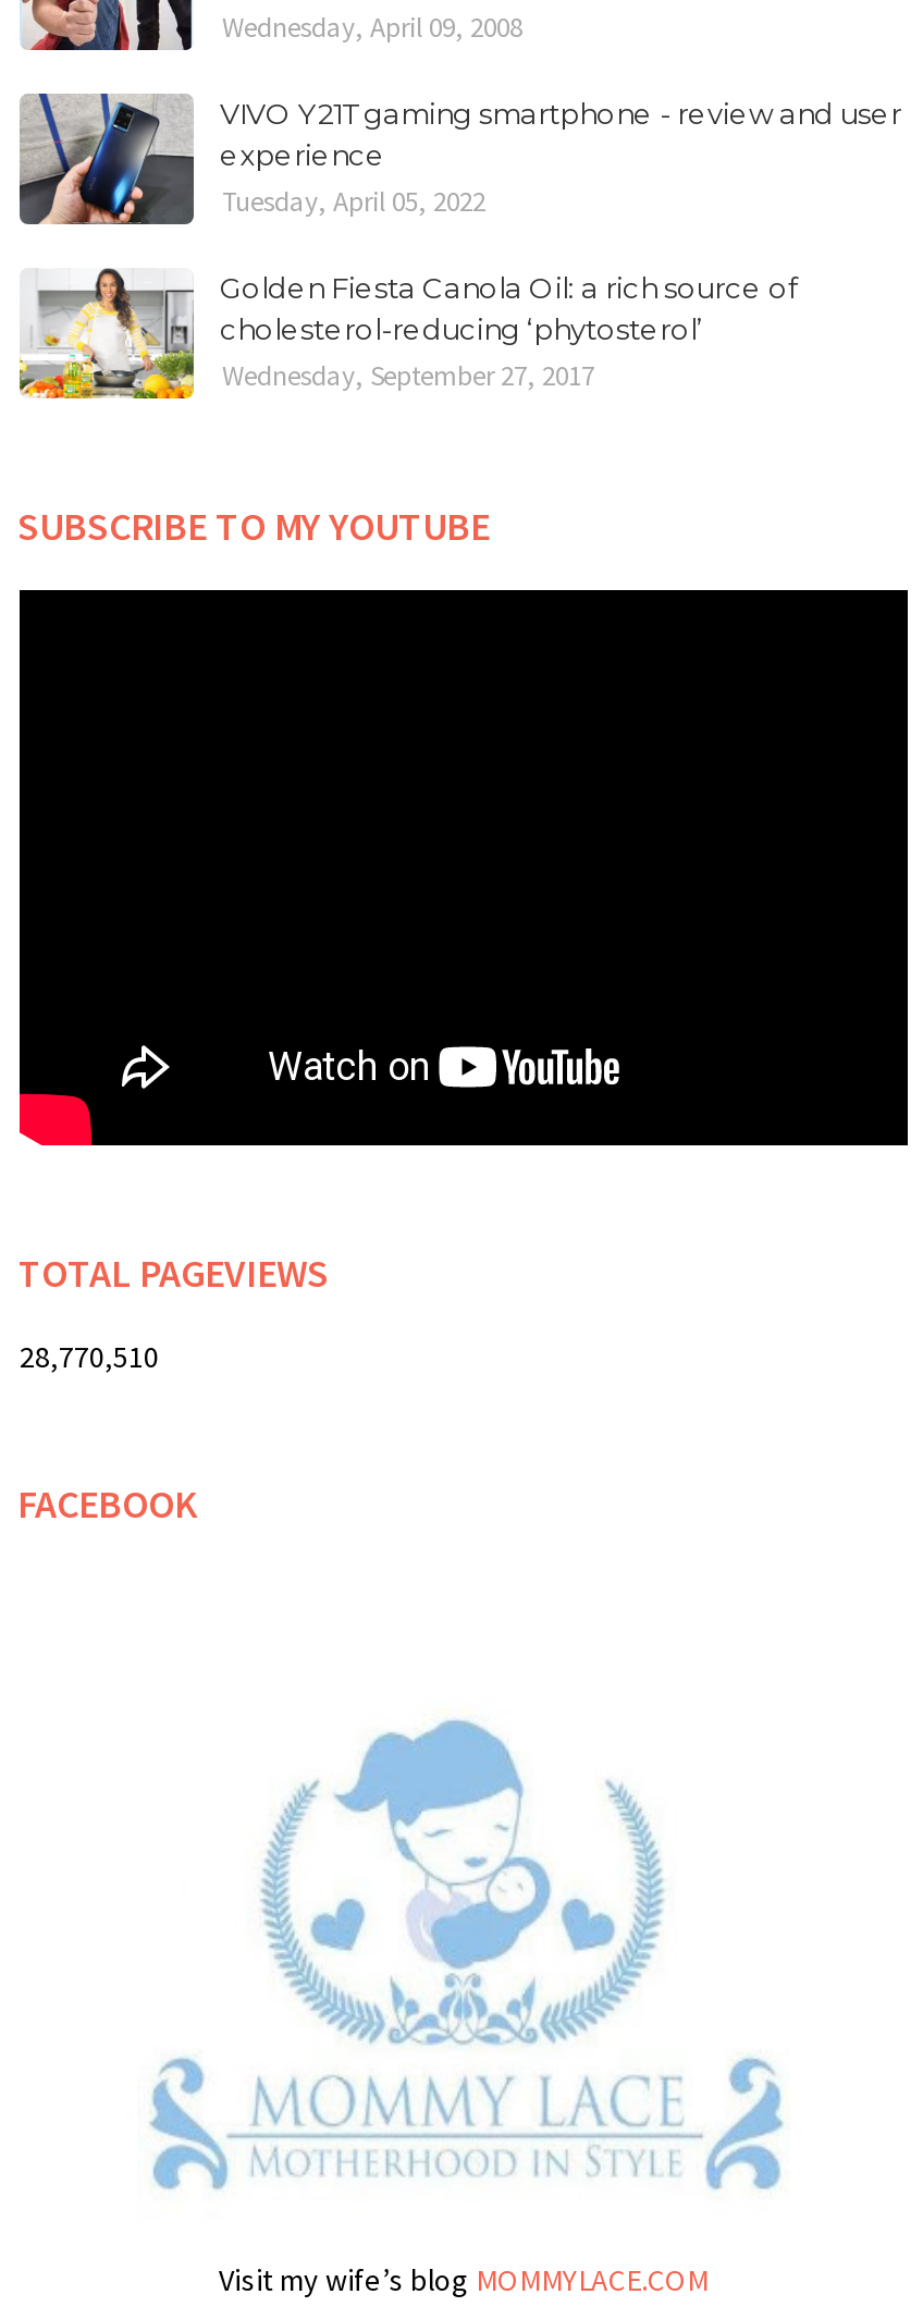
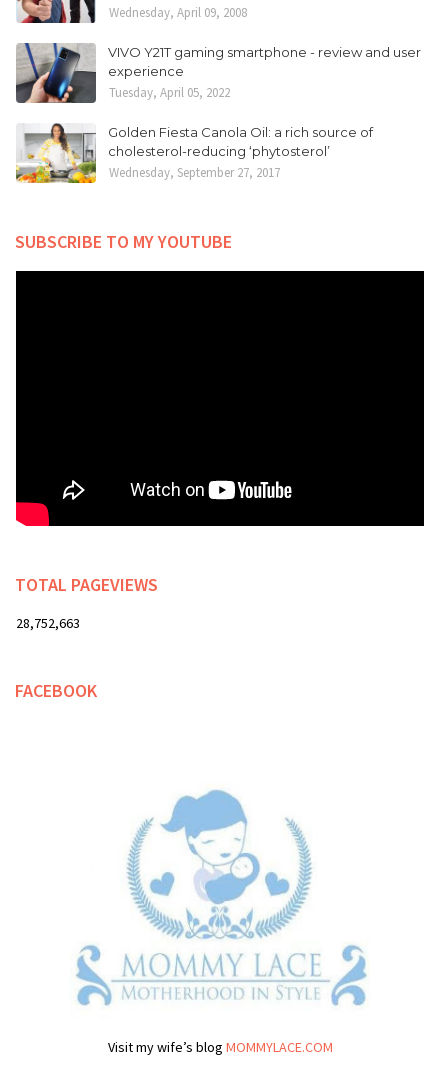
- 28,770,510
+ 28,752,663
